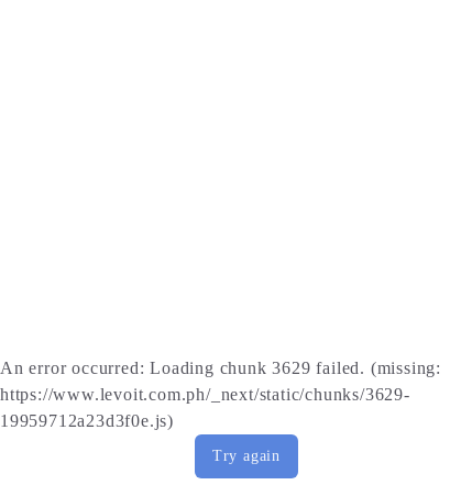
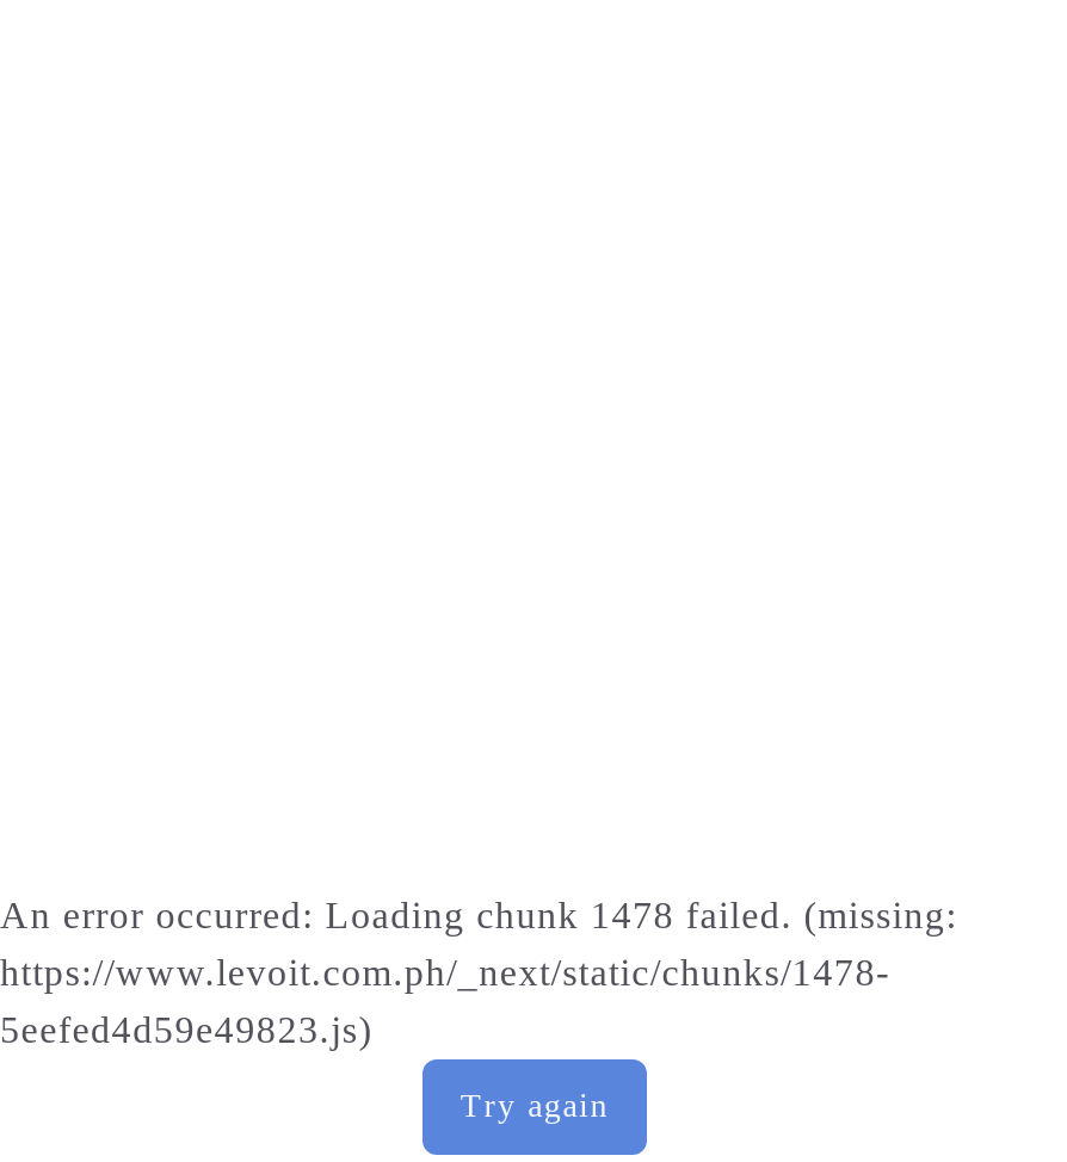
- An error occurred: Loading chunk 3629 failed. (missing:
- https://www.levoit.com.ph/_next/static/chunks/3629-
- 19959712a23d3f0e.js)
+ An error occurred: Loading chunk 1478 failed. (missing:
+ https://www.levoit.com.ph/_next/static/chunks/1478-
+ 5eefed4d59e49823.js)
